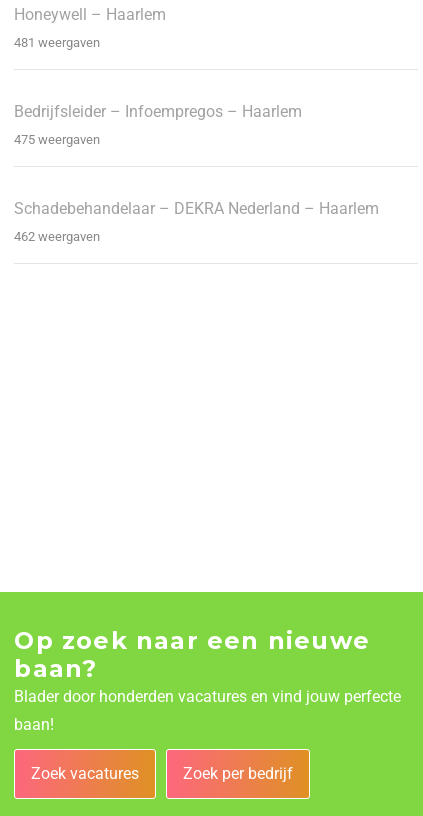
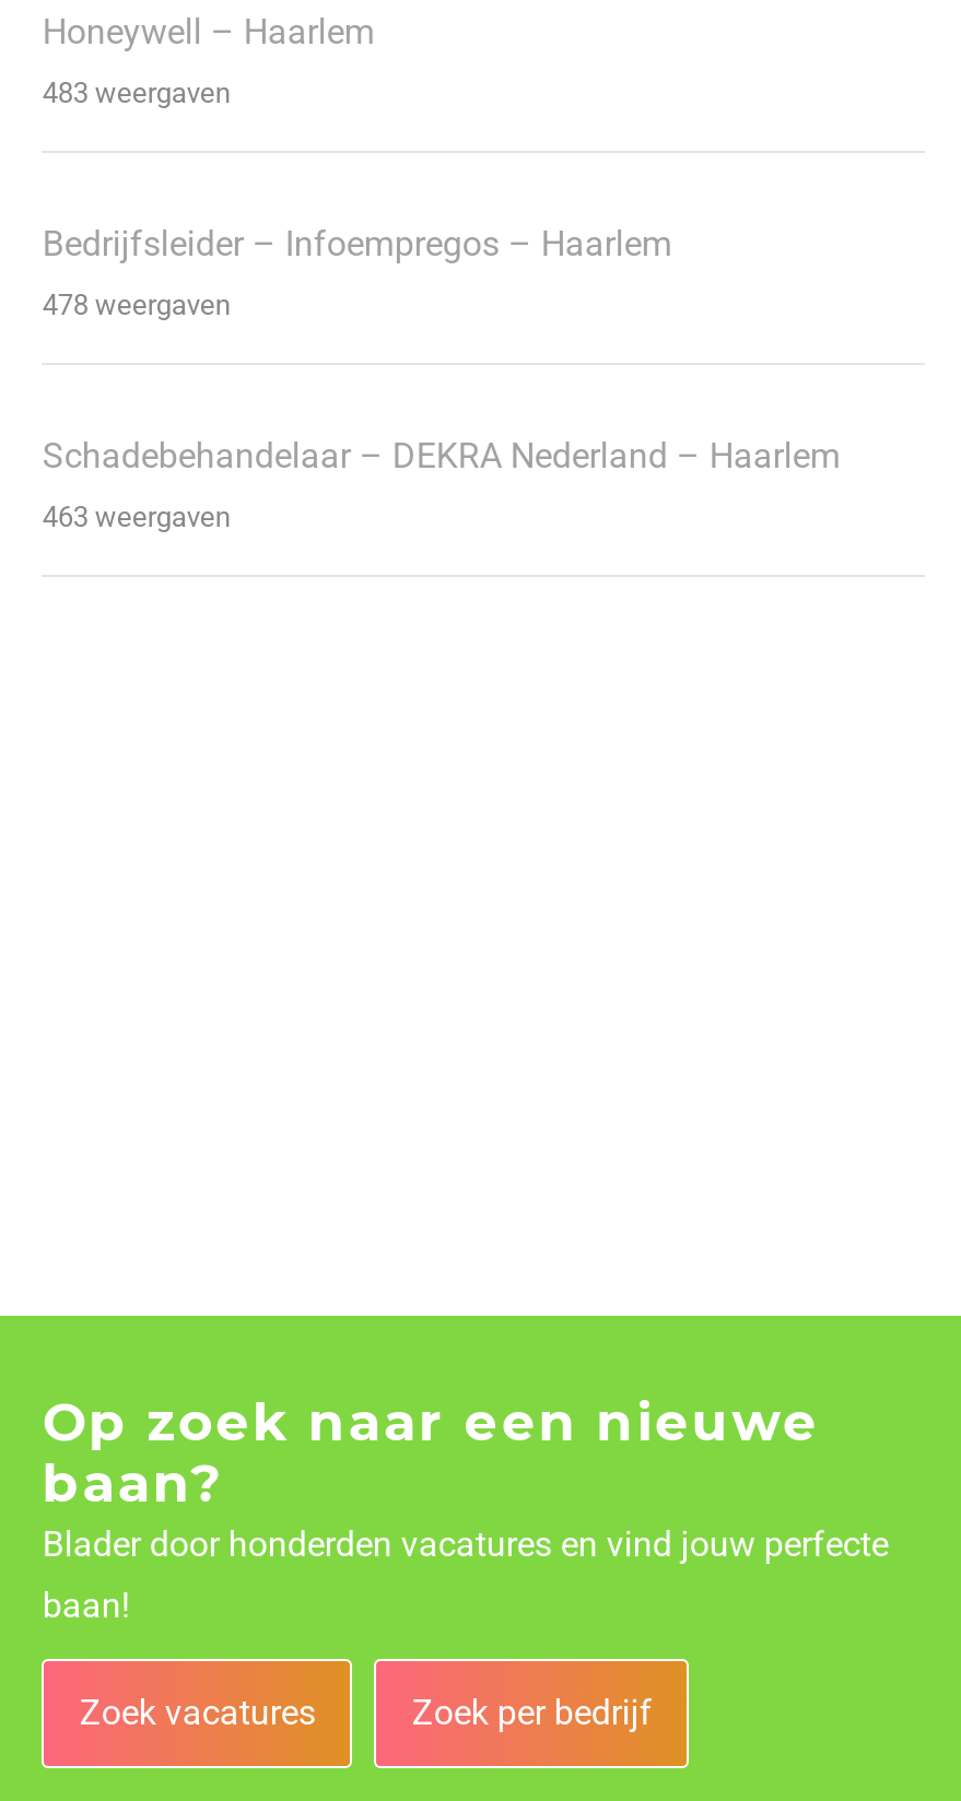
- 481 weergaven
+ 483 weergaven

- 475 weergaven
+ 478 weergaven

- 462 weergaven
+ 463 weergaven
